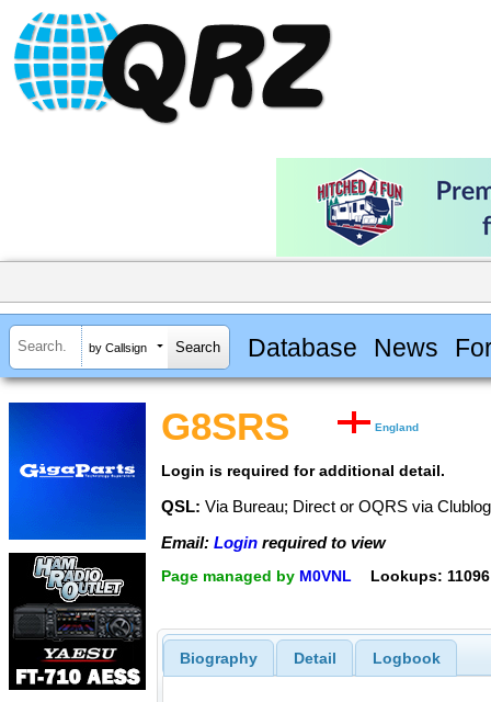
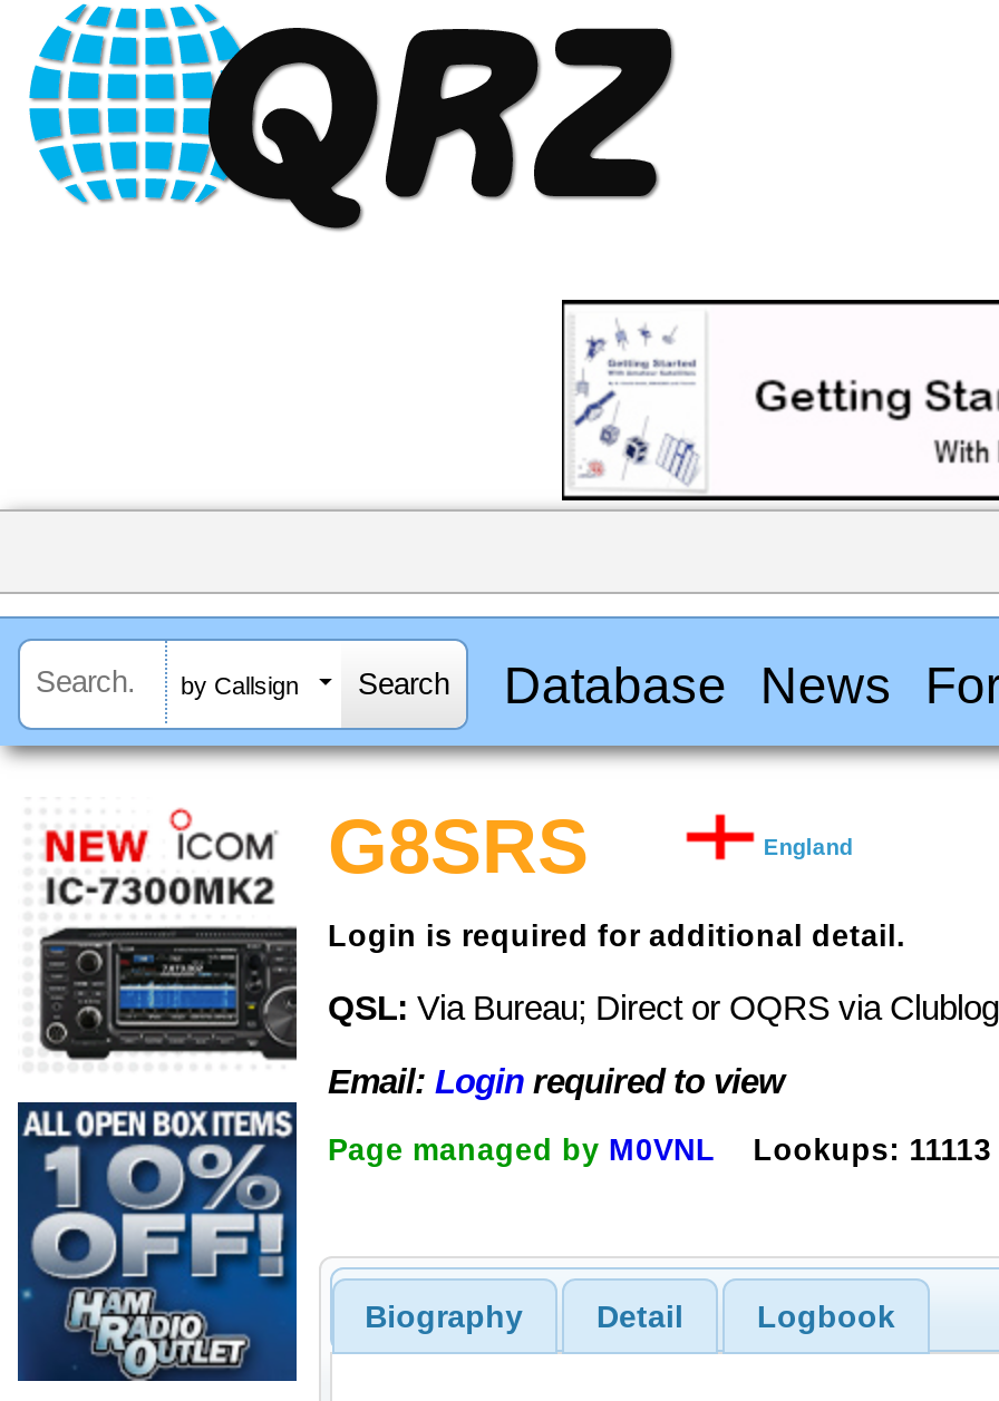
- [image]
+ [image]

- [image]
- Page managed by M0VNL Lookups: 11096
+ [image]
+ Page managed by M0VNL Lookups: 11113

- [image]
+ [image]
